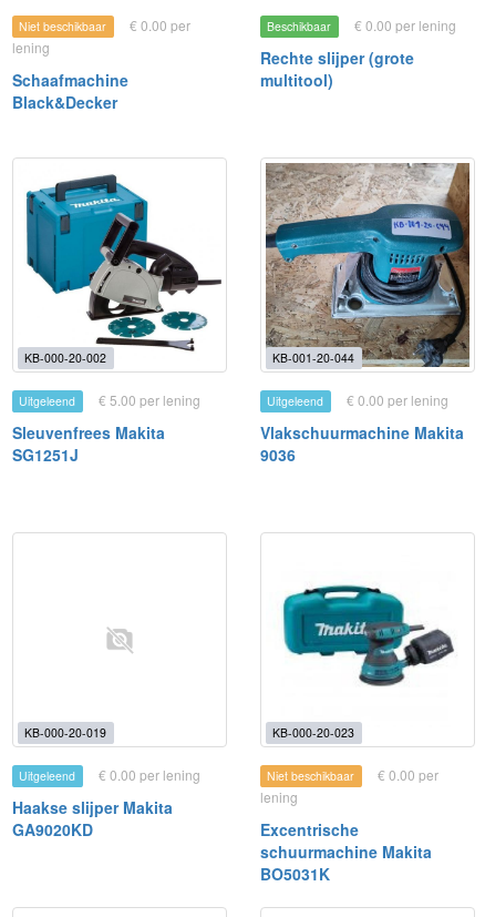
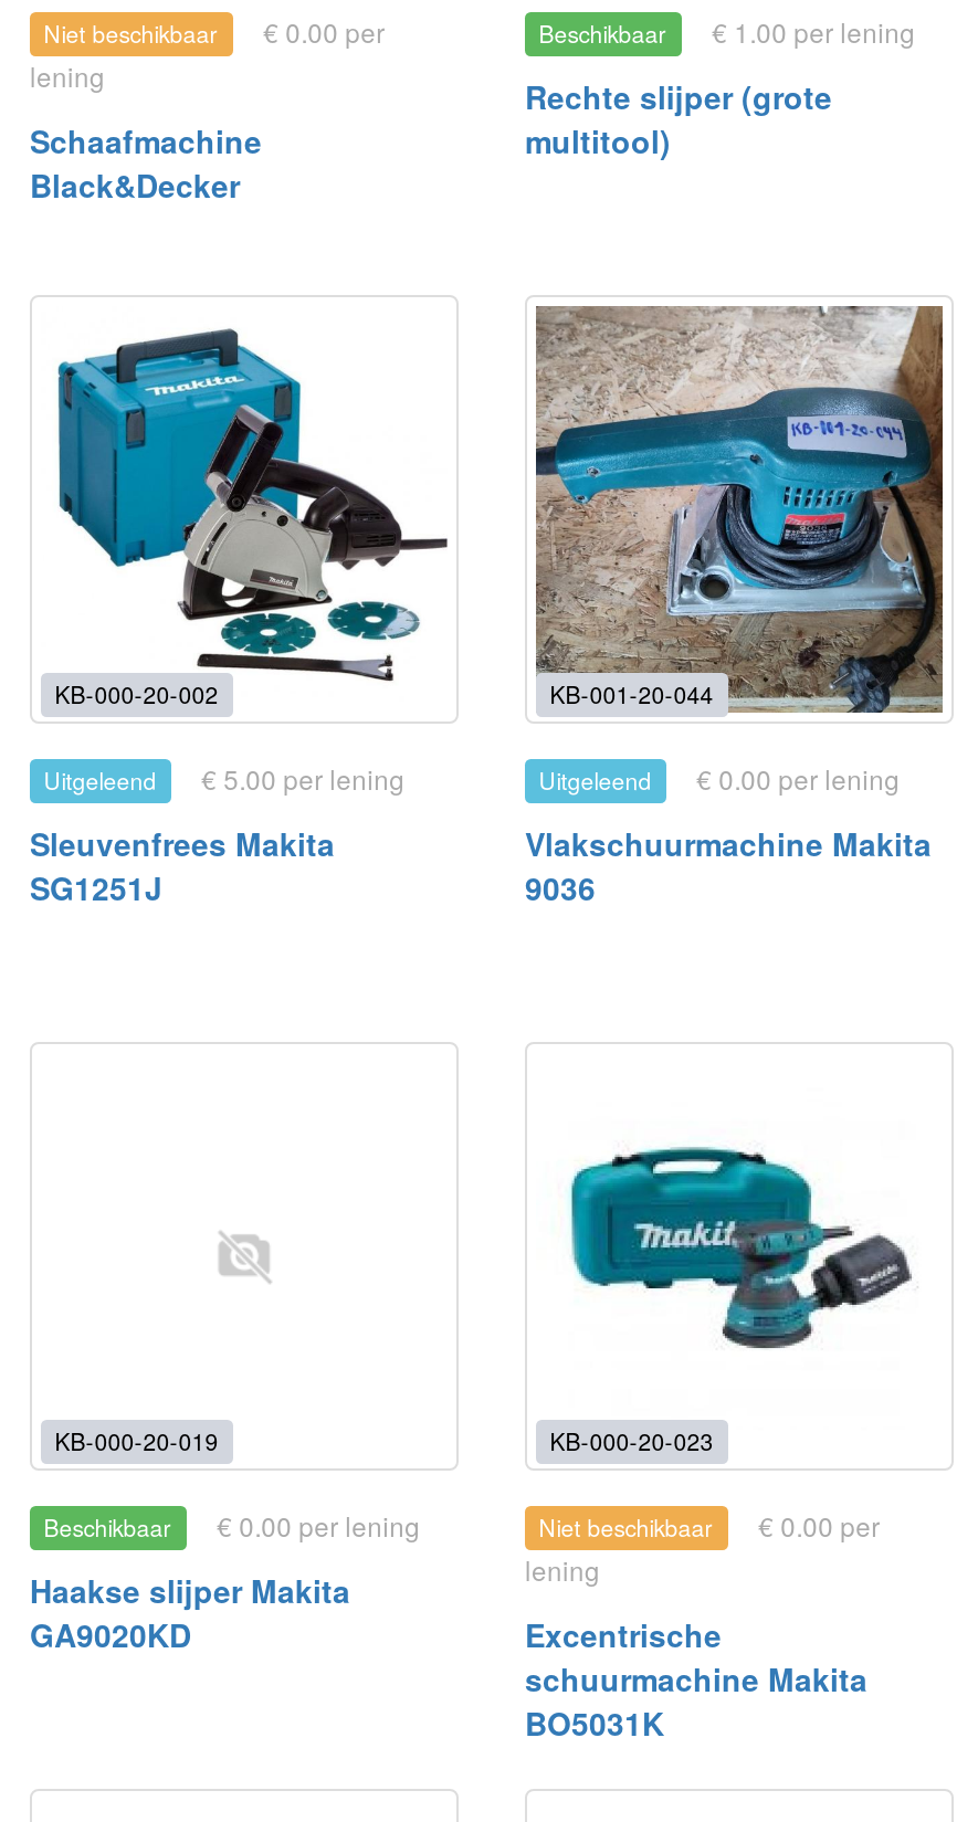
- Beschikbaar € 0.00 per lening
+ Beschikbaar € 1.00 per lening

- Uitgeleend
+ Beschikbaar
